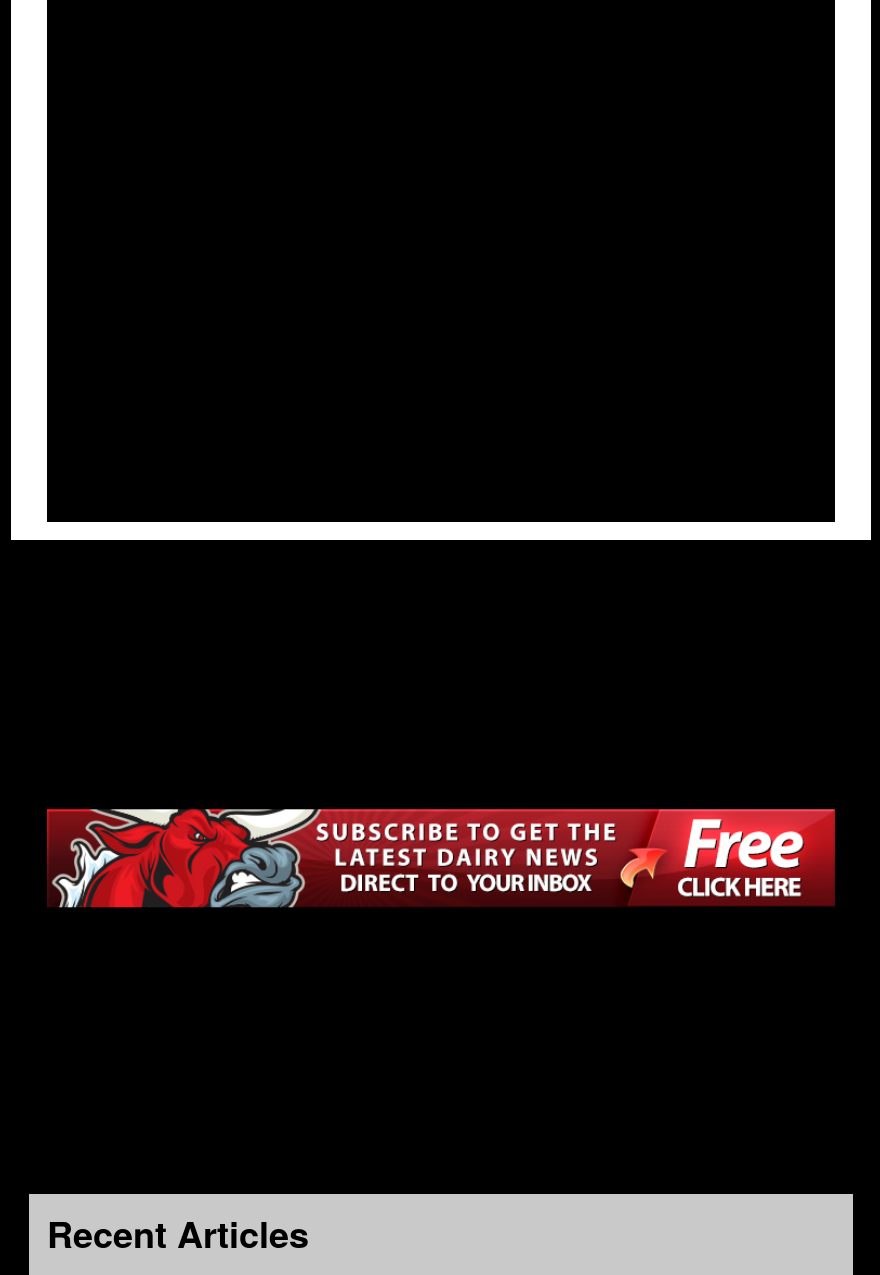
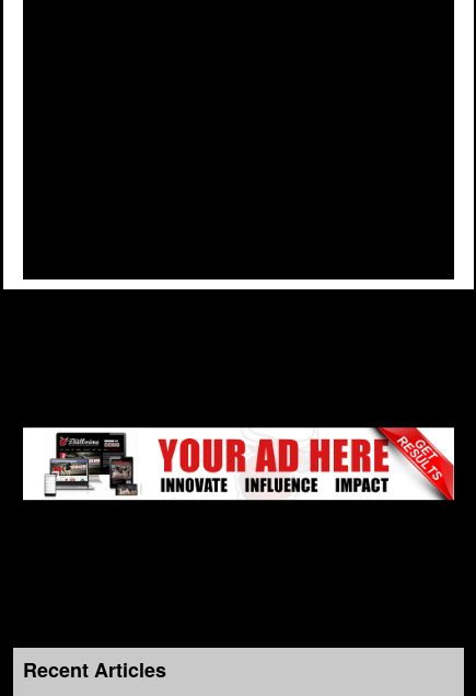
- [image]
+ [image]
